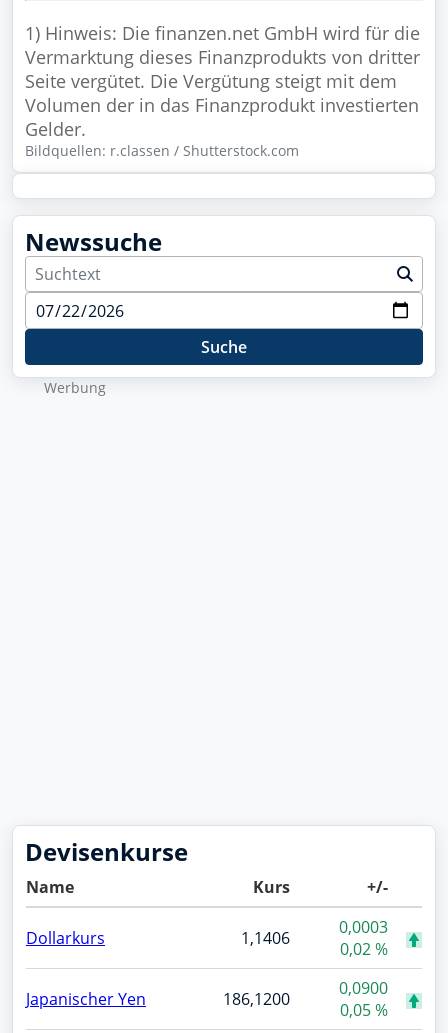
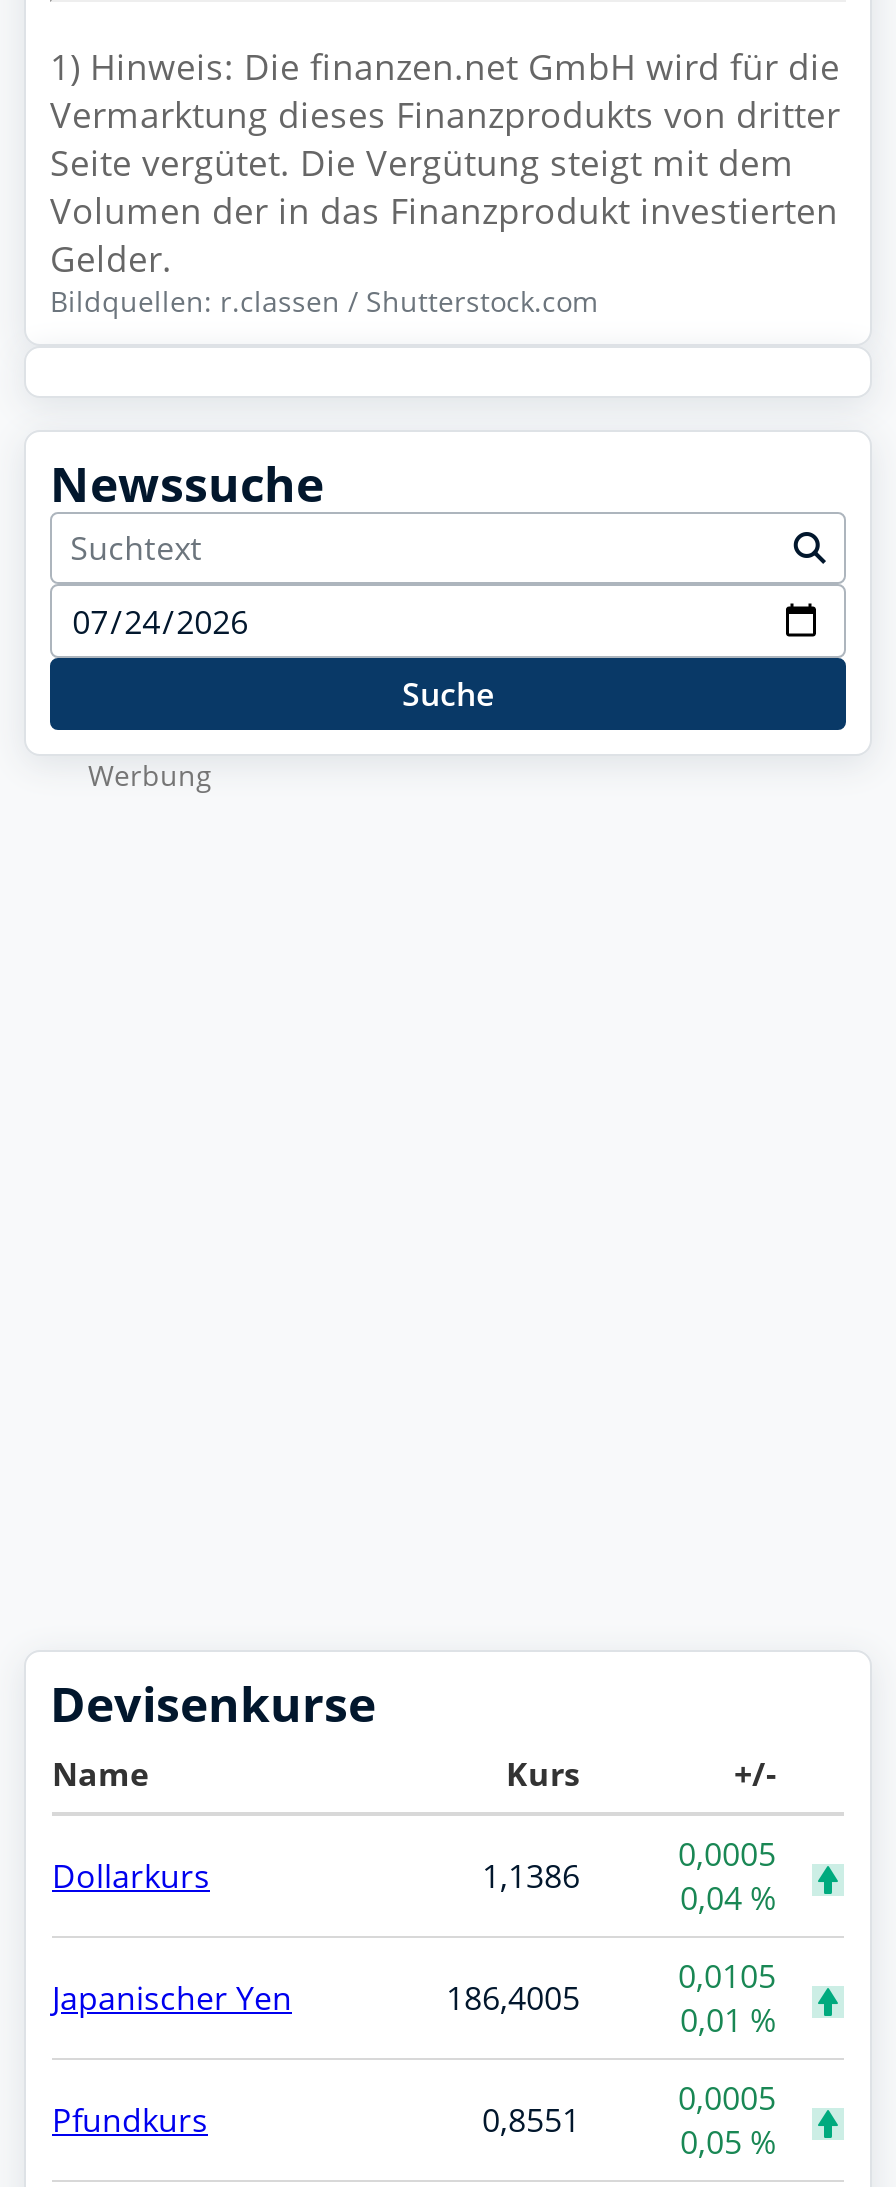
- 0,0003
+ 0,0005

- 1,1406
+ 1,1386

- 0,02 %
+ 0,04 %

- 186,1200
- 0,0900
+ 186,4005
+ 0,0105
+ 0,01 %
+ Pfundkurs
+ 0,8551
+ 0,0005
